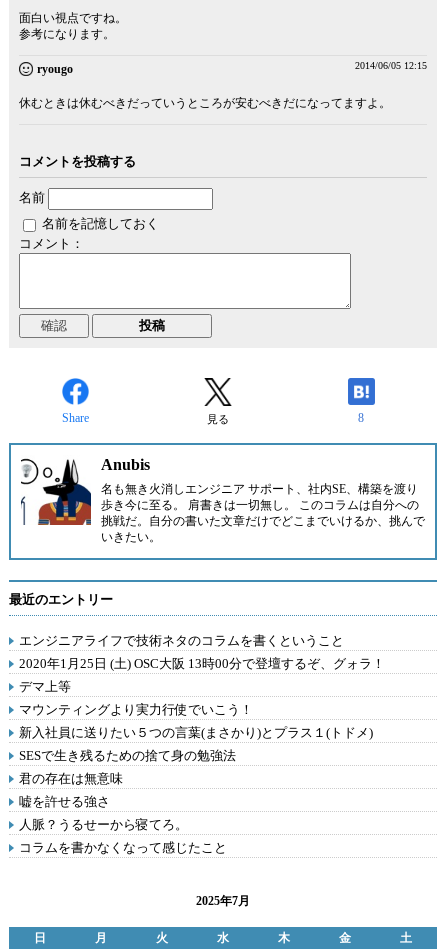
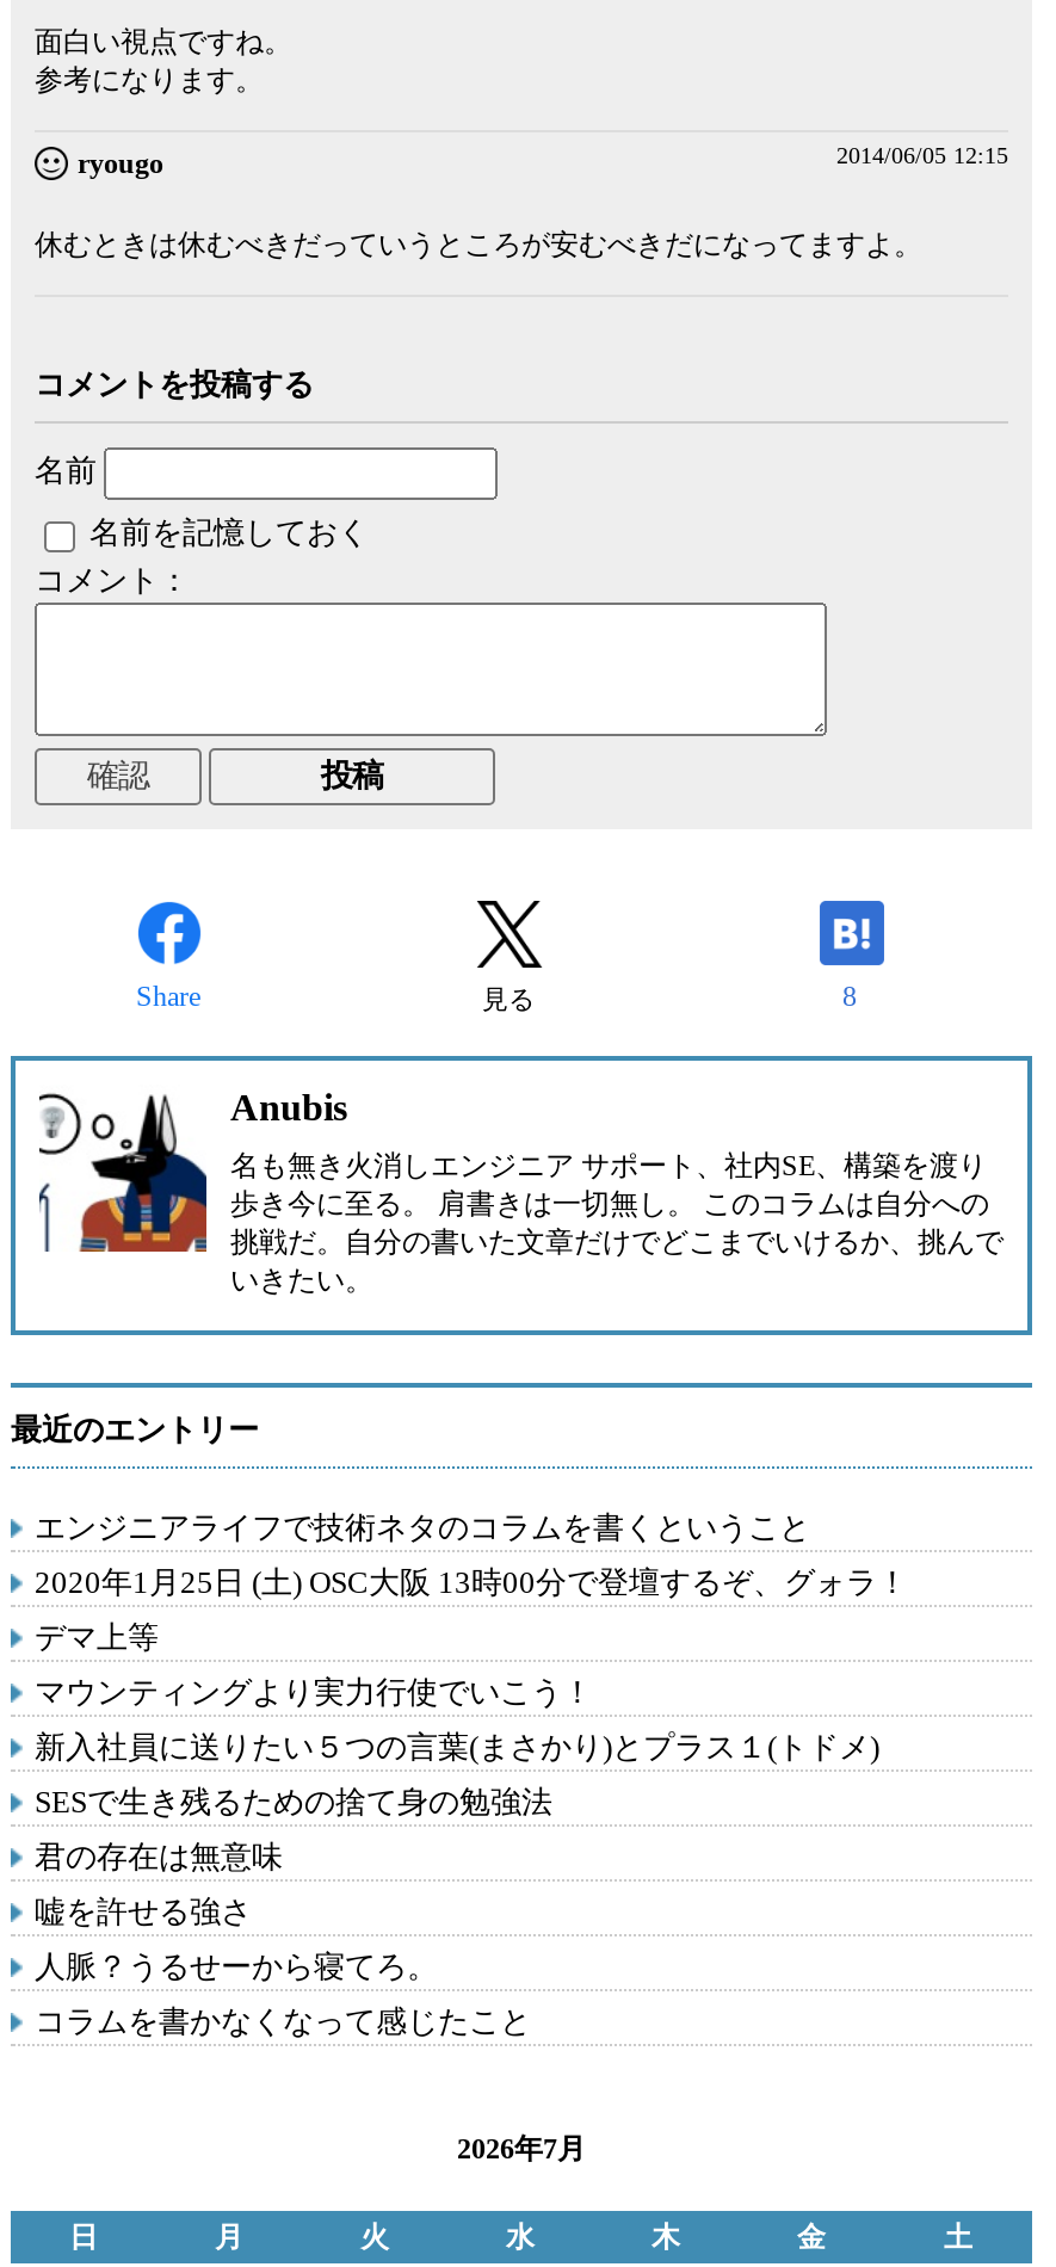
- 2025年7月
+ 2026年7月
